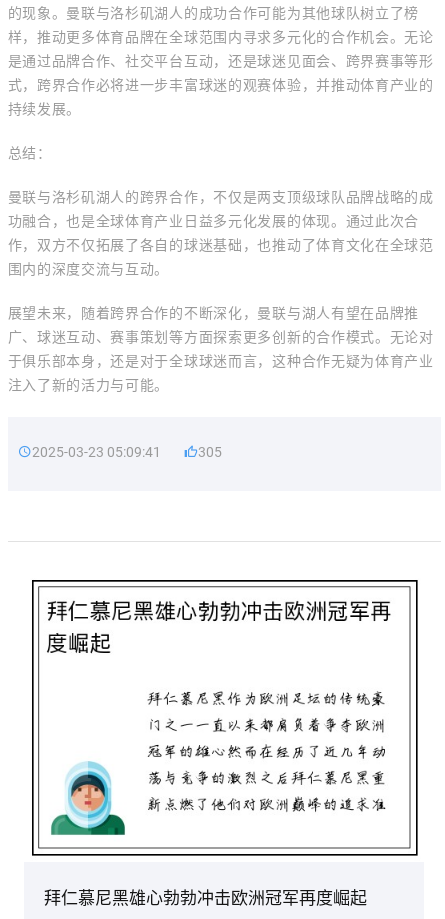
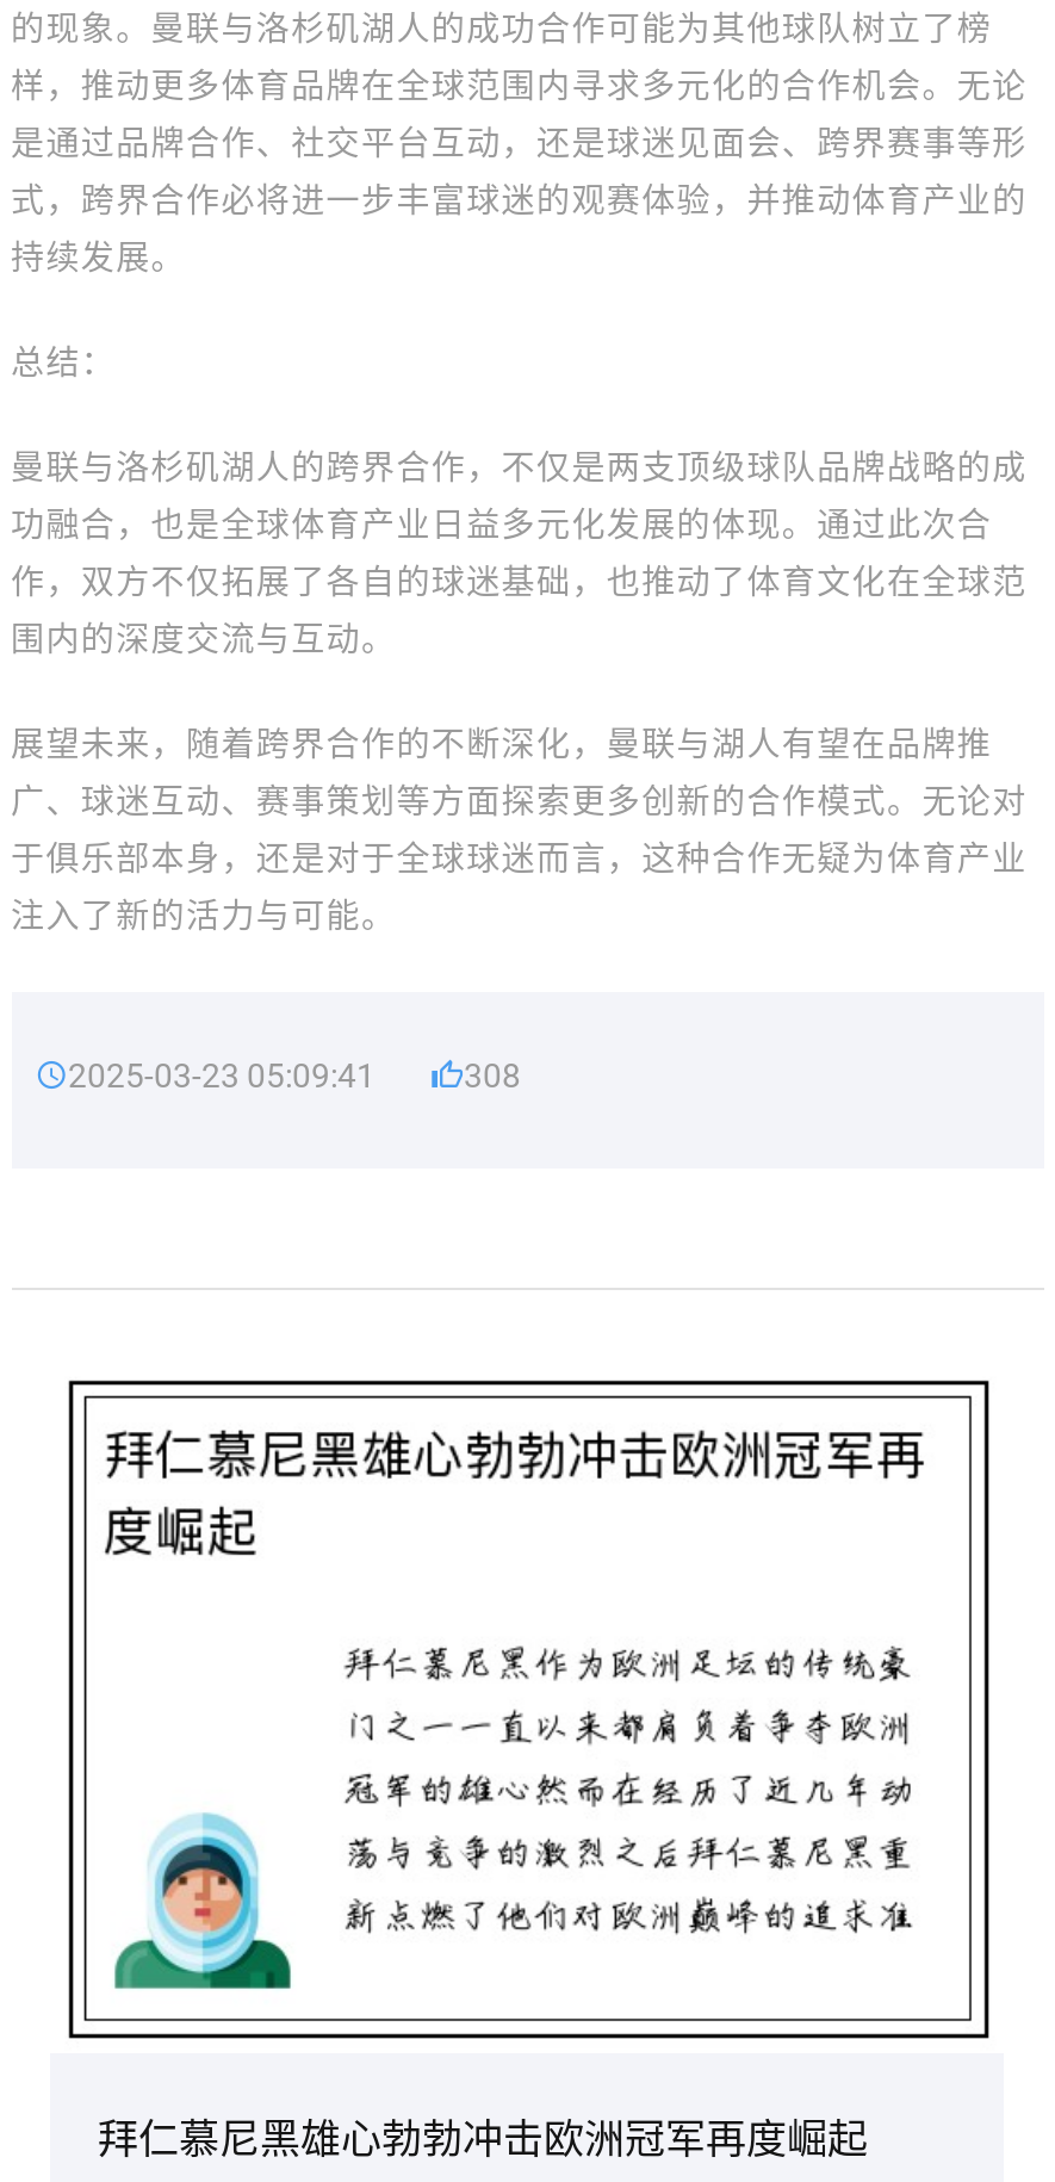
- 305
+ 308
